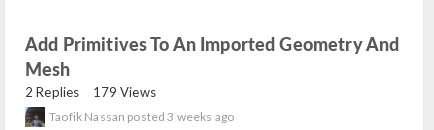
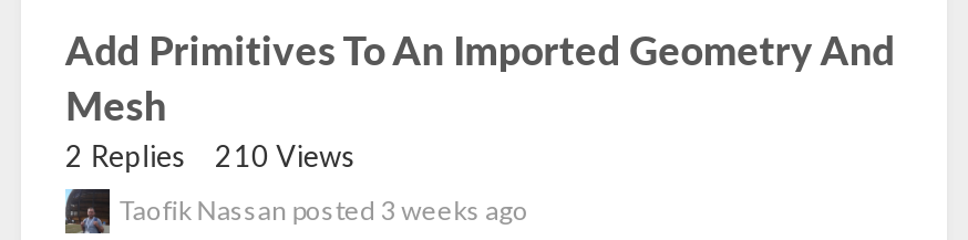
- 2 Replies 179 Views
+ 2 Replies 210 Views
